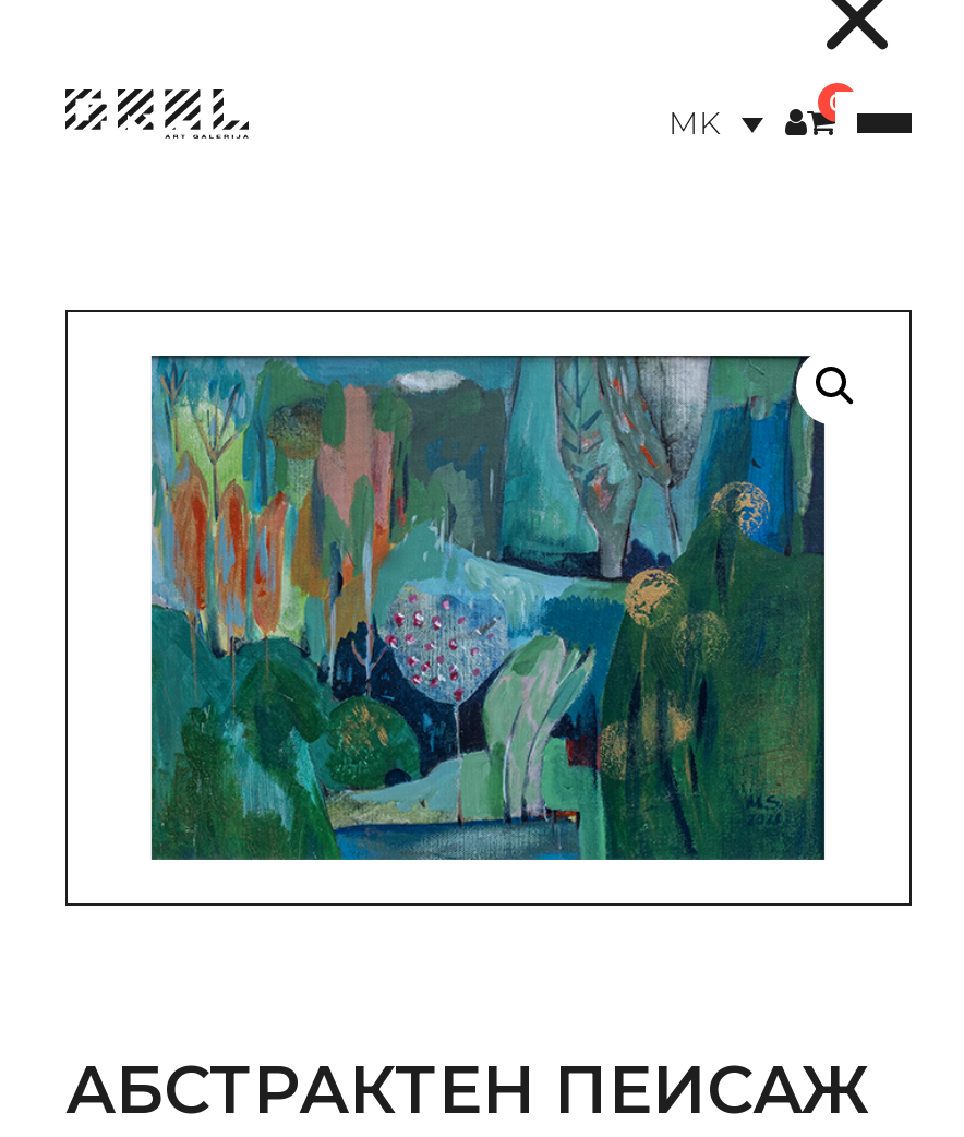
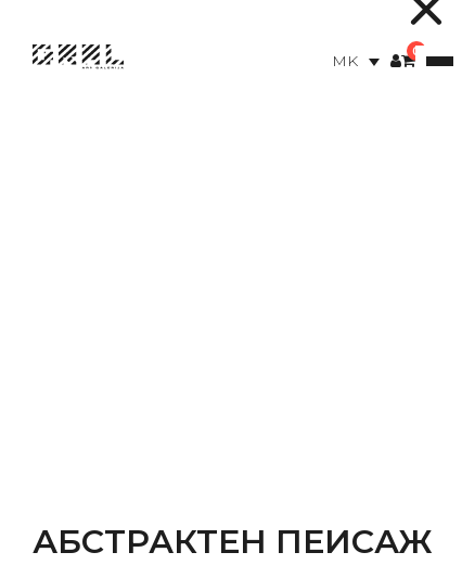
- [image]
